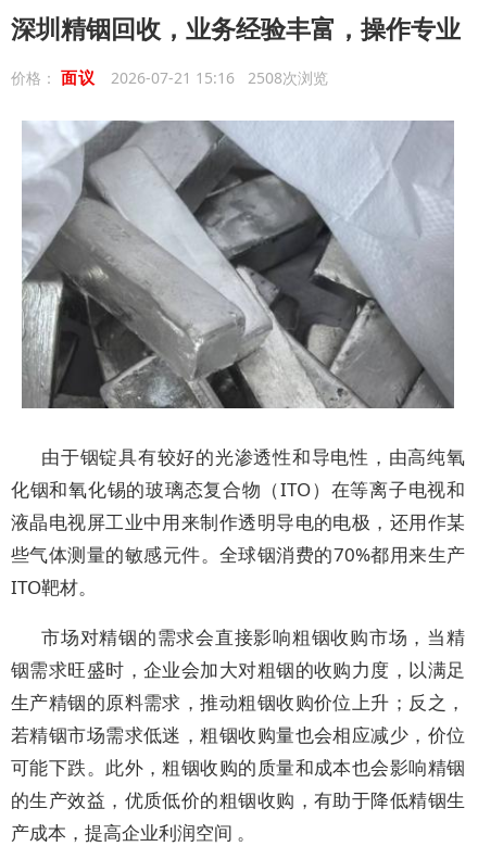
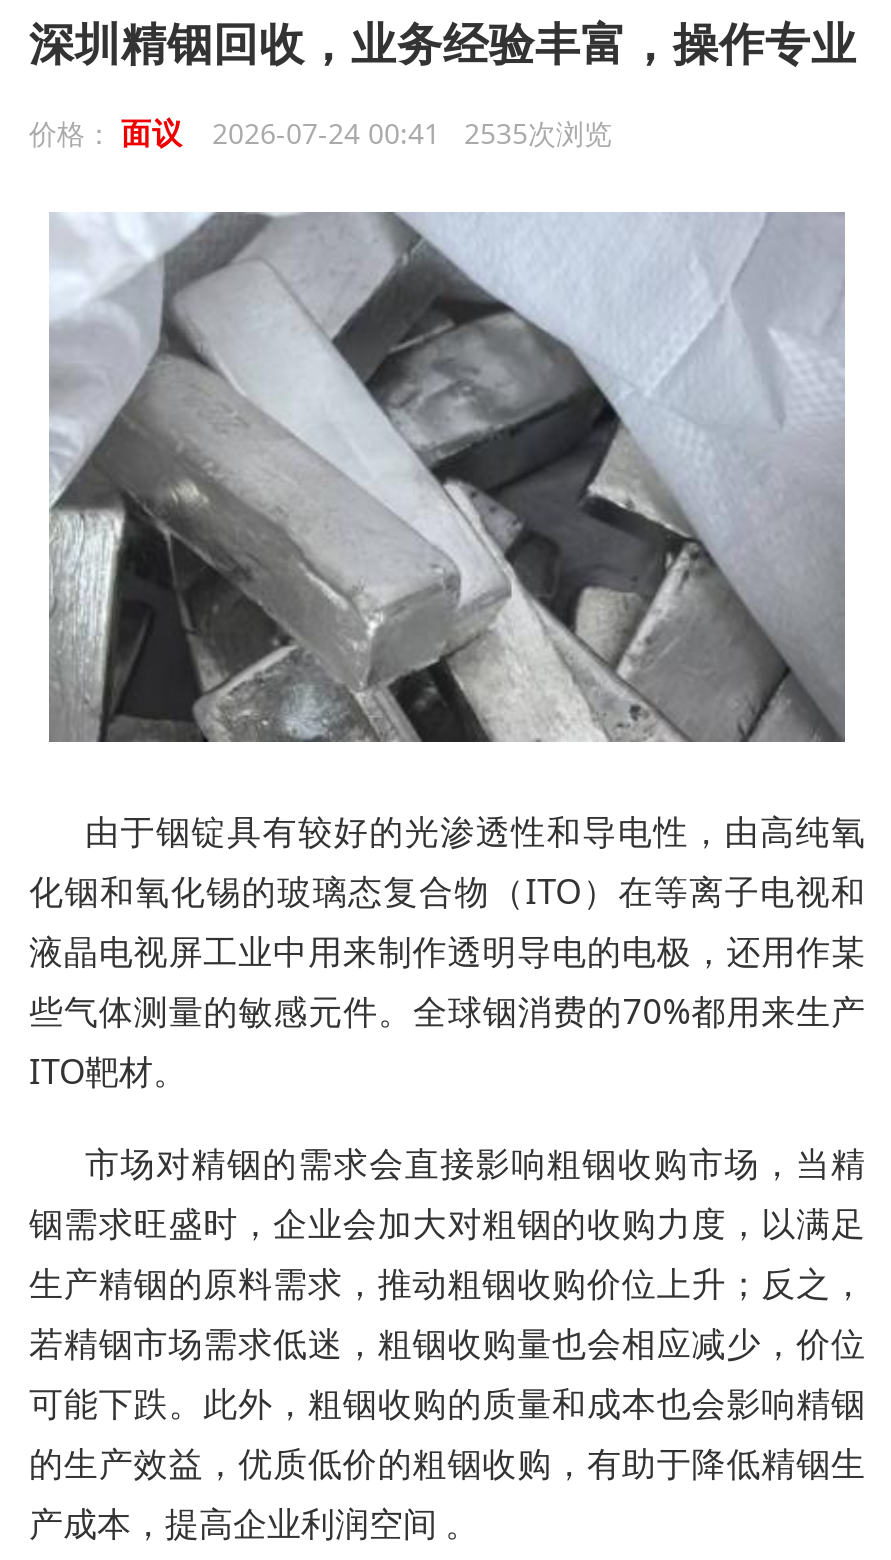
- 价格：面议 2026-07-21 15:16 2508次浏览
+ 价格：面议 2026-07-24 00:41 2535次浏览
